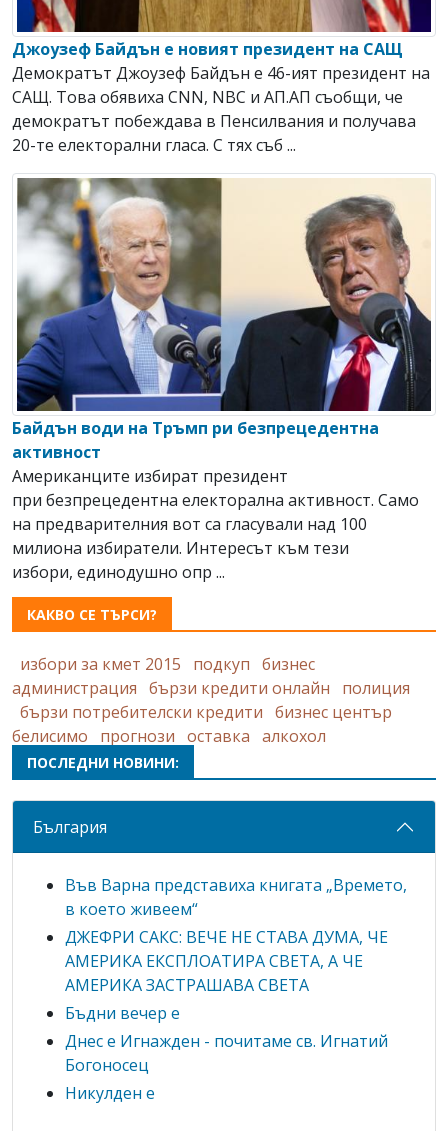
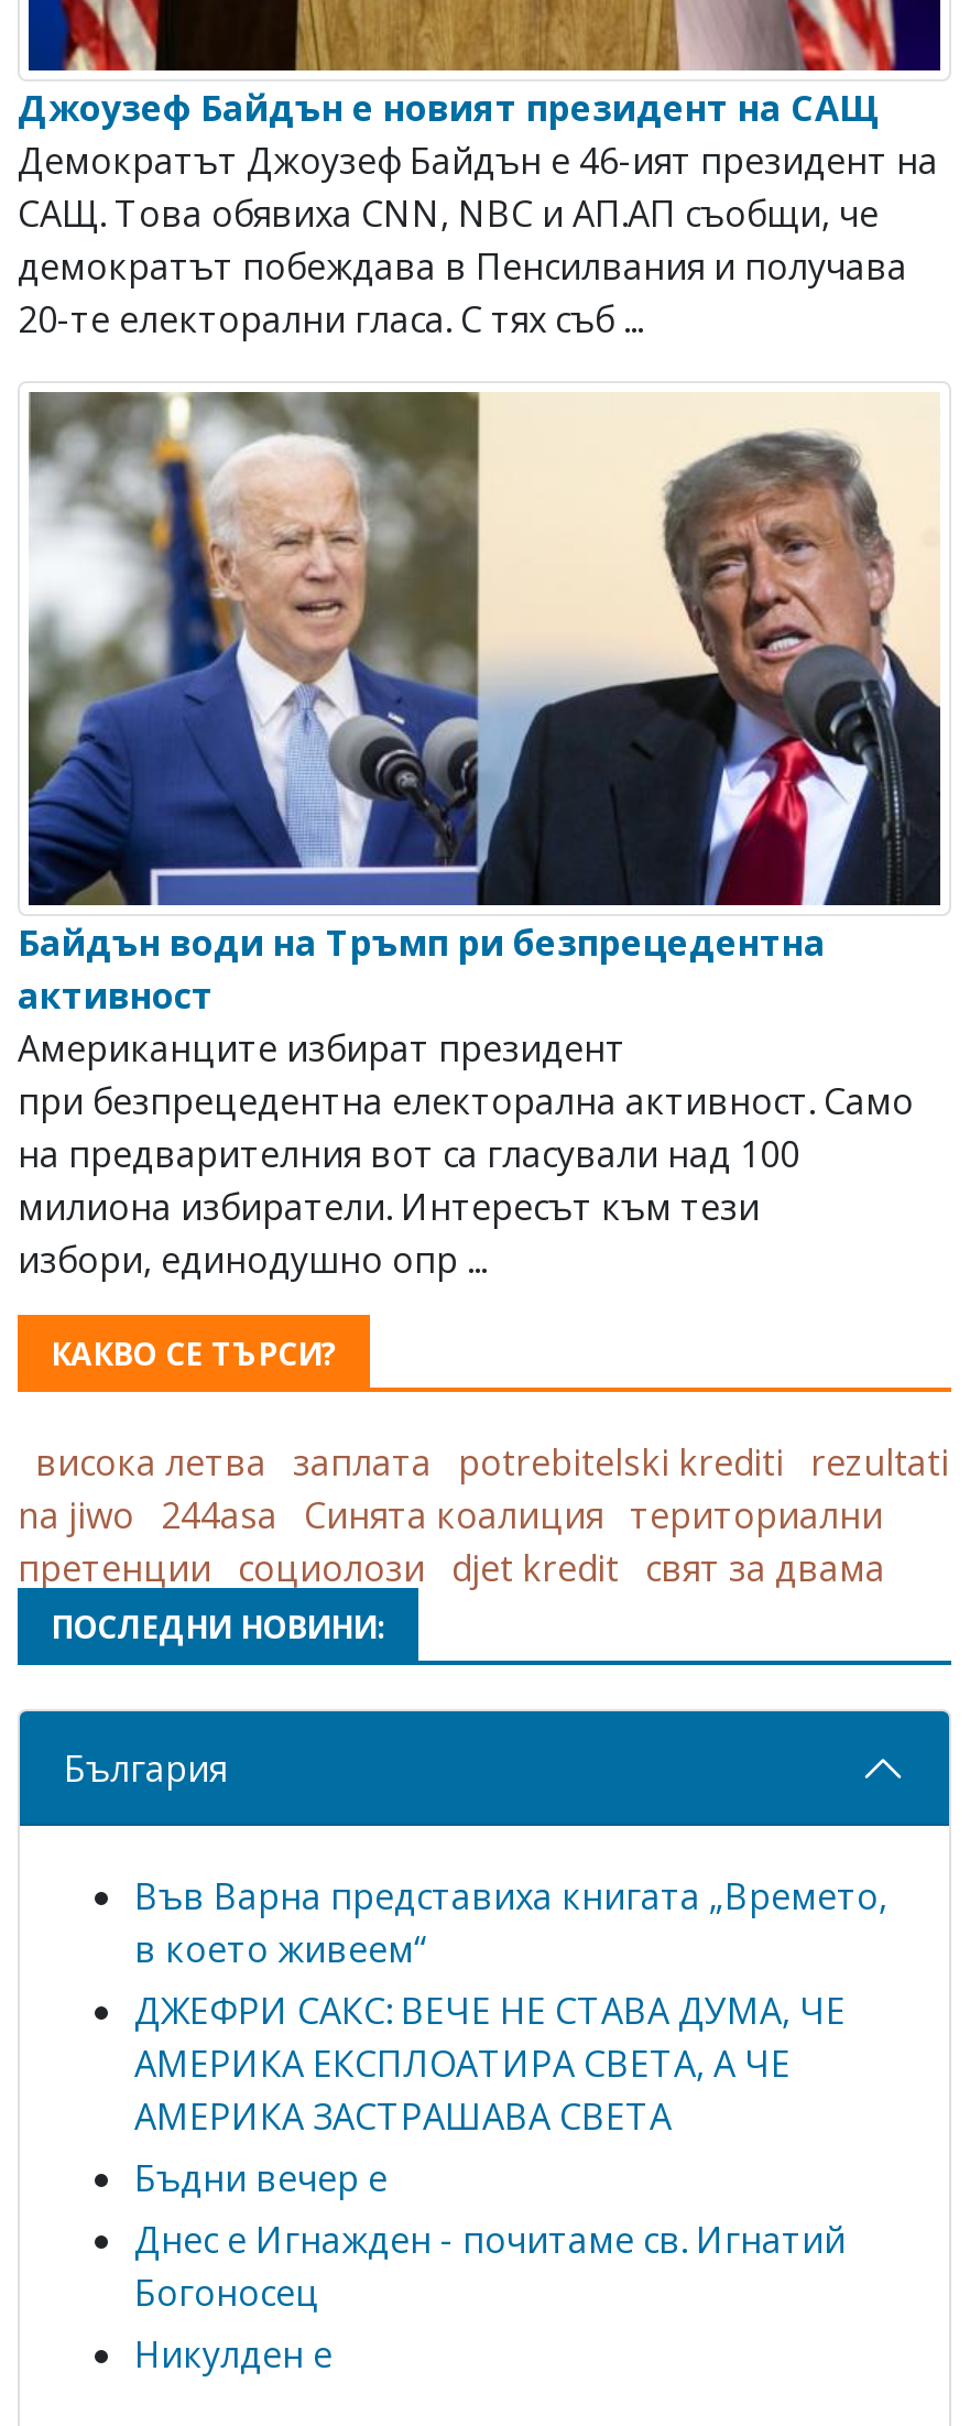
- избори за кмет 2015 подкуп бизнес
- администрация бързи кредити онлайн полиция
- бързи потребителски кредити бизнес център
- белисимо прогнози оставка алкохол
+ висока летва заплата potrebitelski krediti rezultati
+ na jiwo 244asa Синята коалиция териториални
+ претенции социолози djet kredit свят за двама
